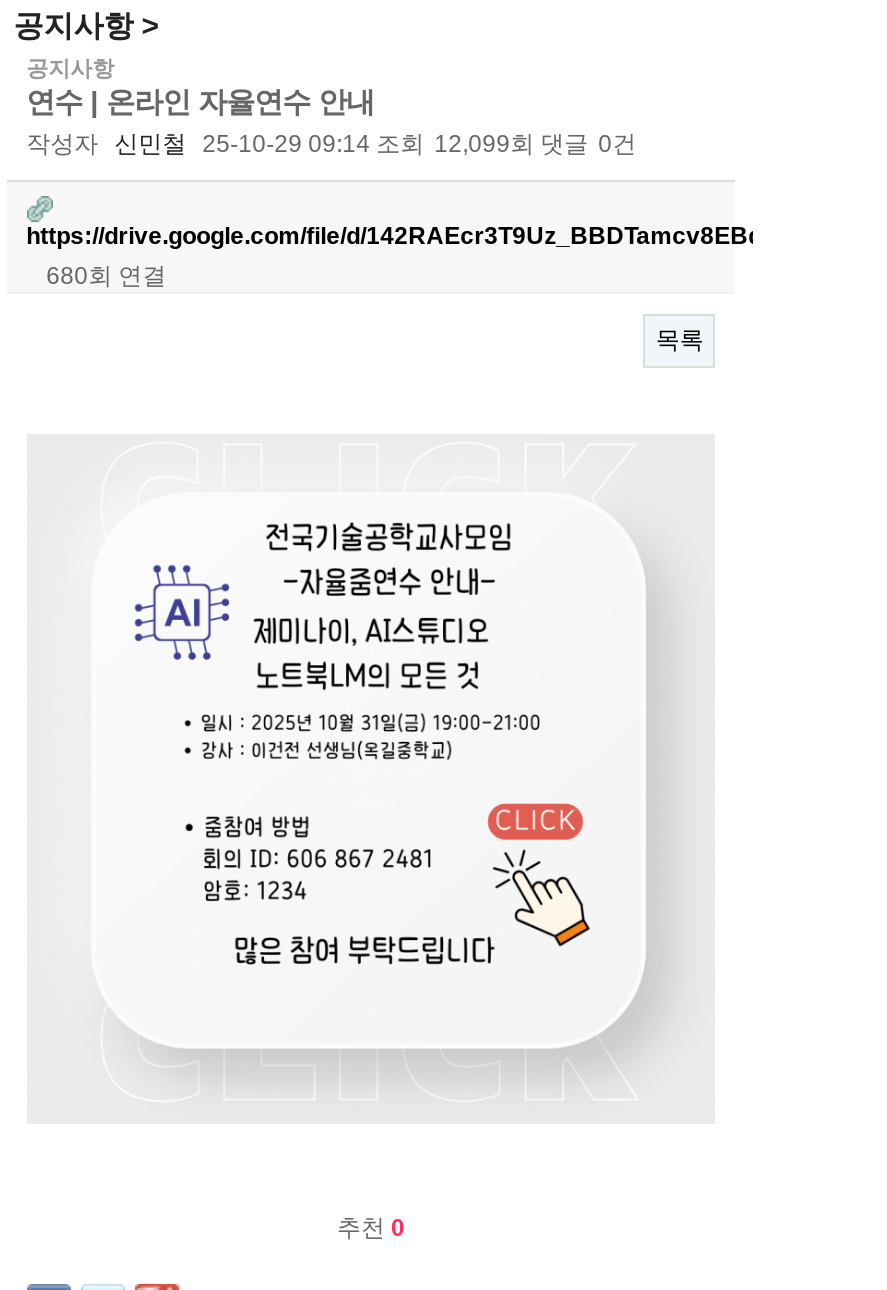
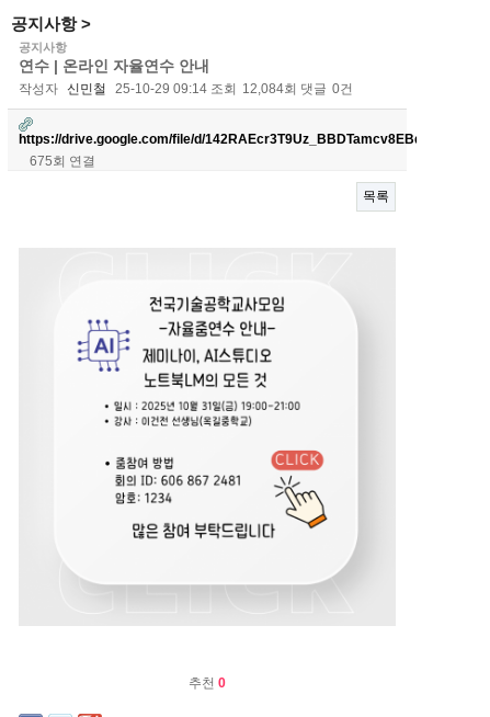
- 작성자 신민철 25-10-29 09:14 조회 12,099회 댓글 0건
+ 작성자 신민철 25-10-29 09:14 조회 12,084회 댓글 0건

- 680회 연결
+ 675회 연결
